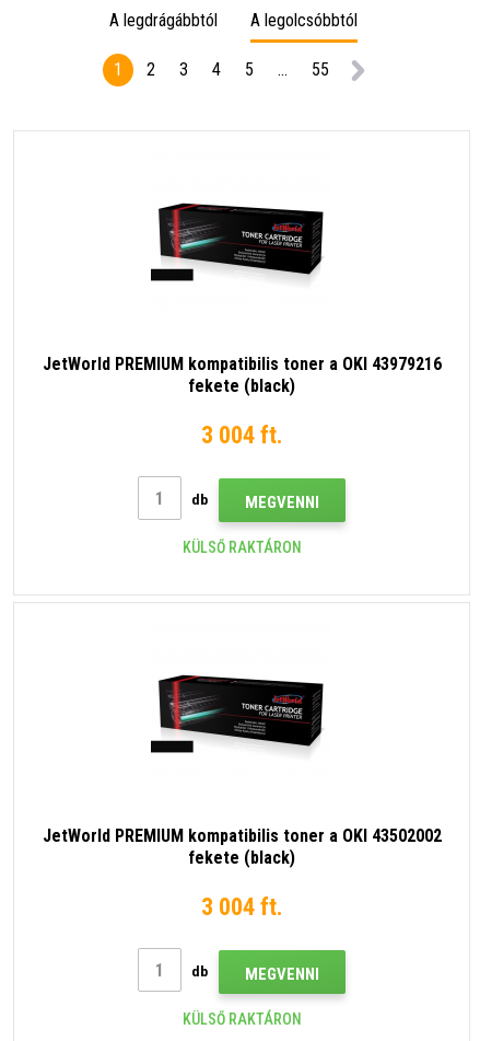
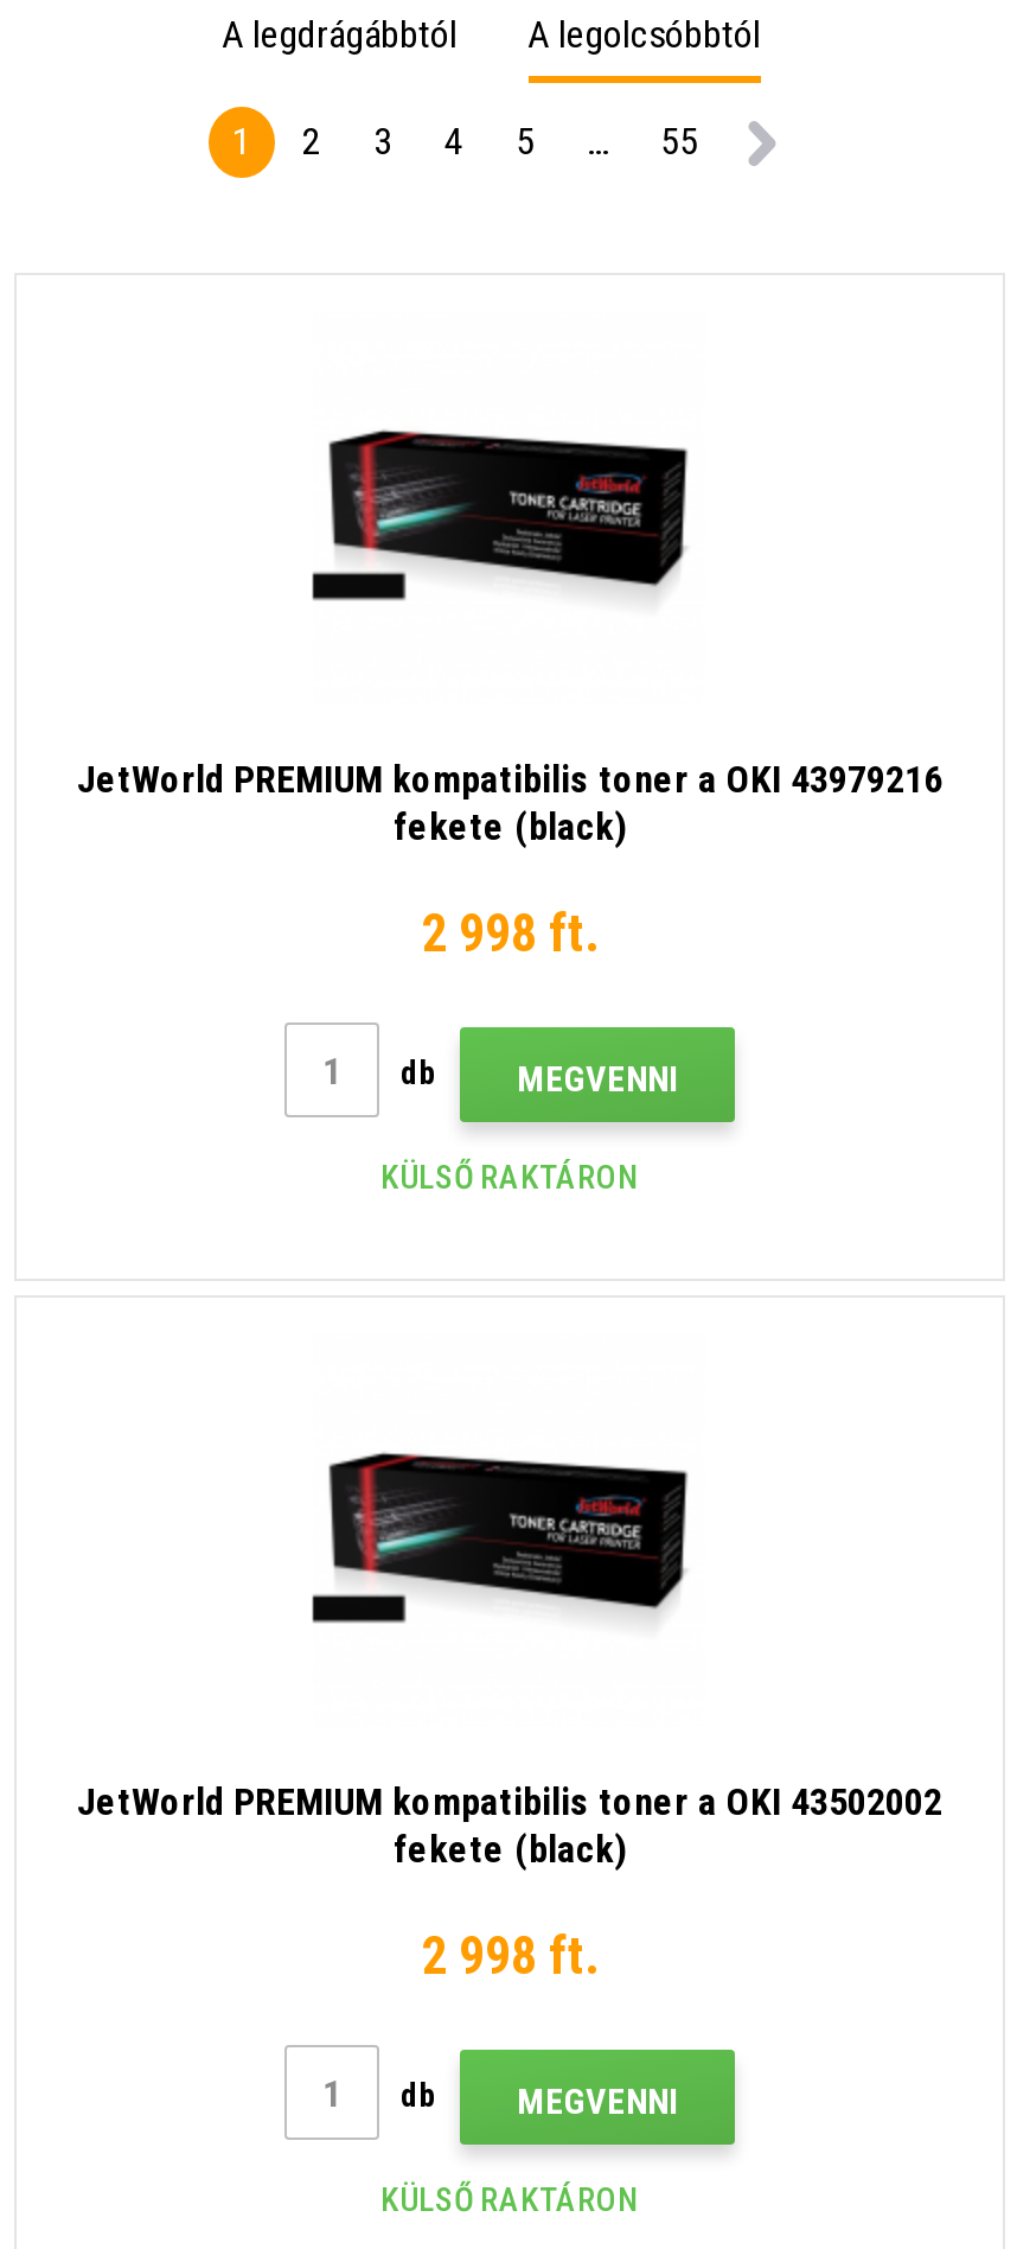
- 3 004 ft.
+ 2 998 ft.

- 3 004 ft.
+ 2 998 ft.
